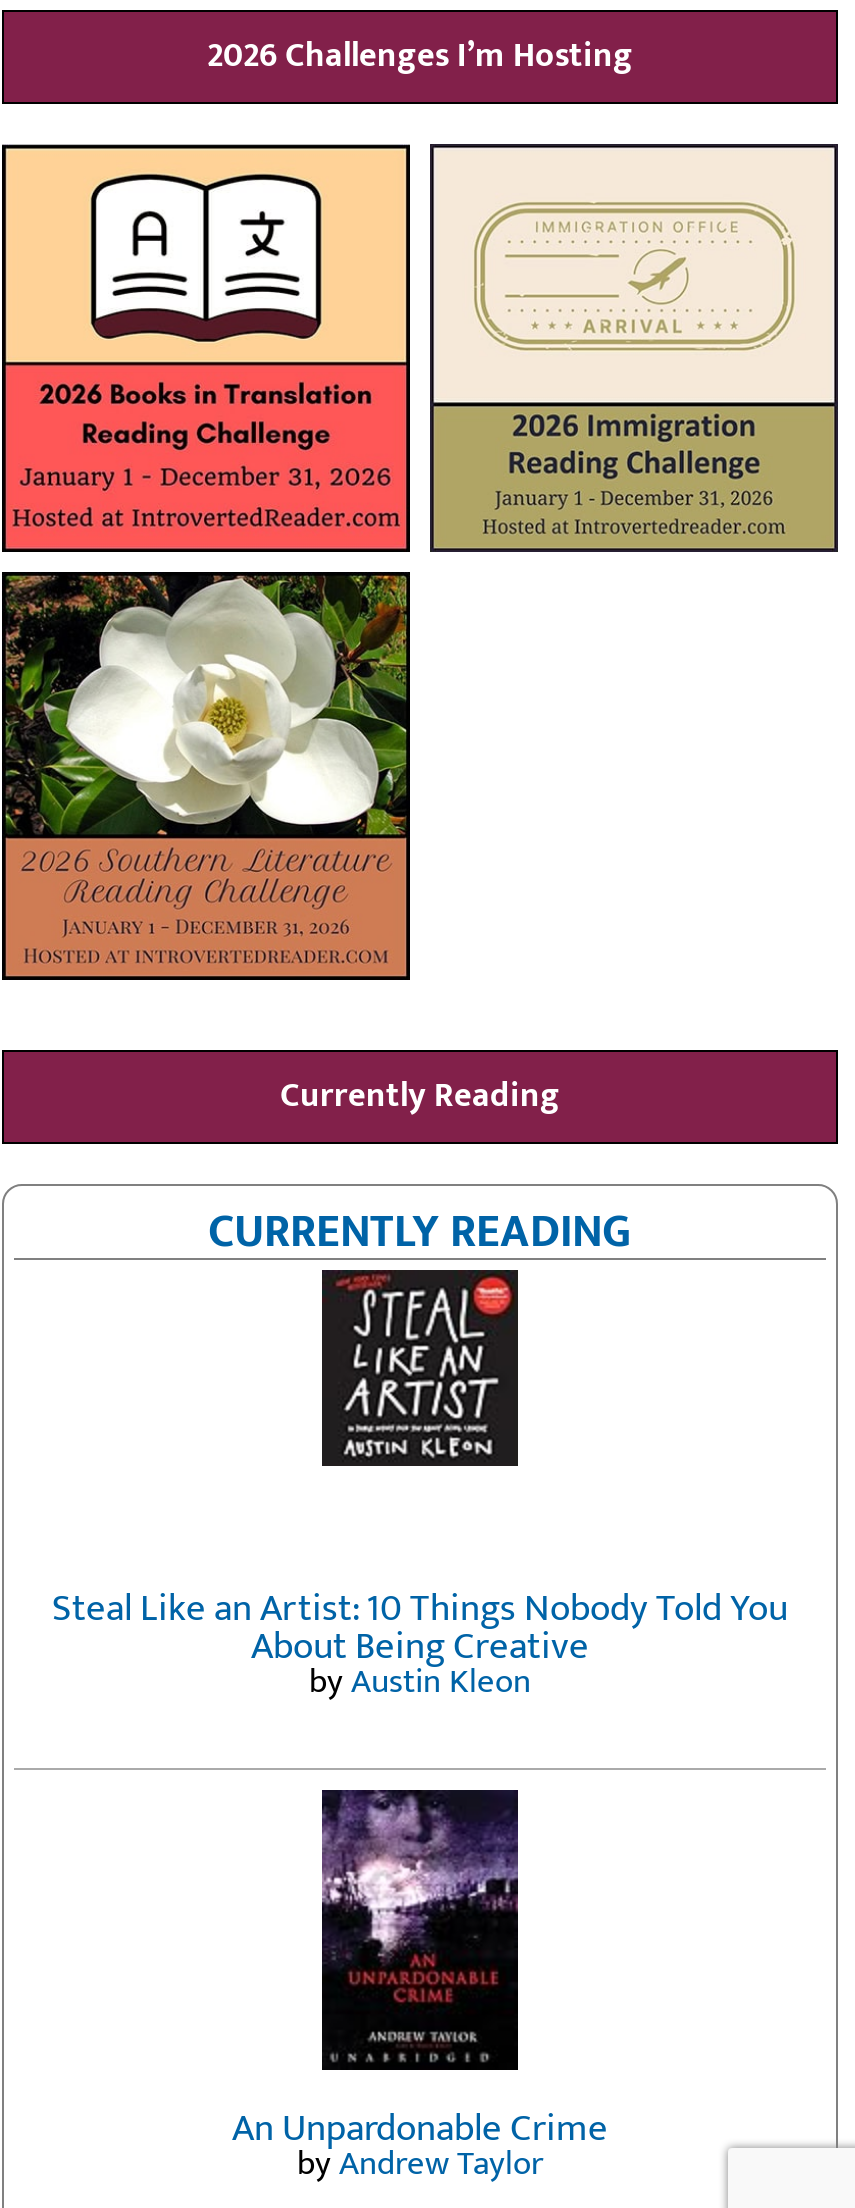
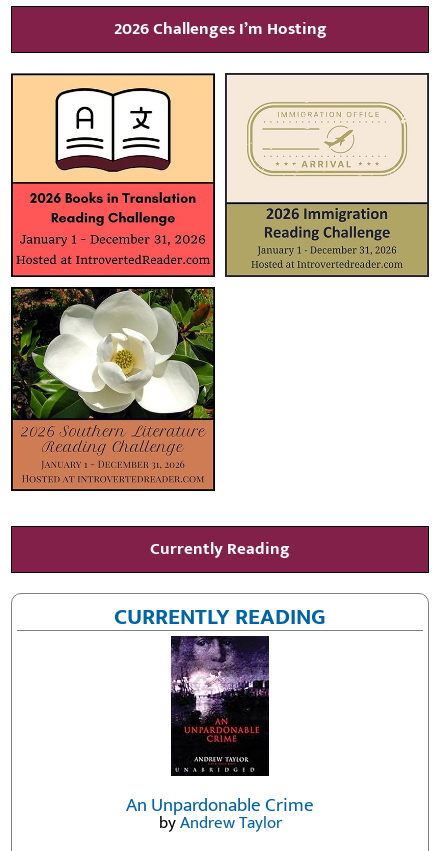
- [image]
- Steal Like an Artist: 10 Things Nobody Told You
- About Being Creative
- byAustin Kleon
